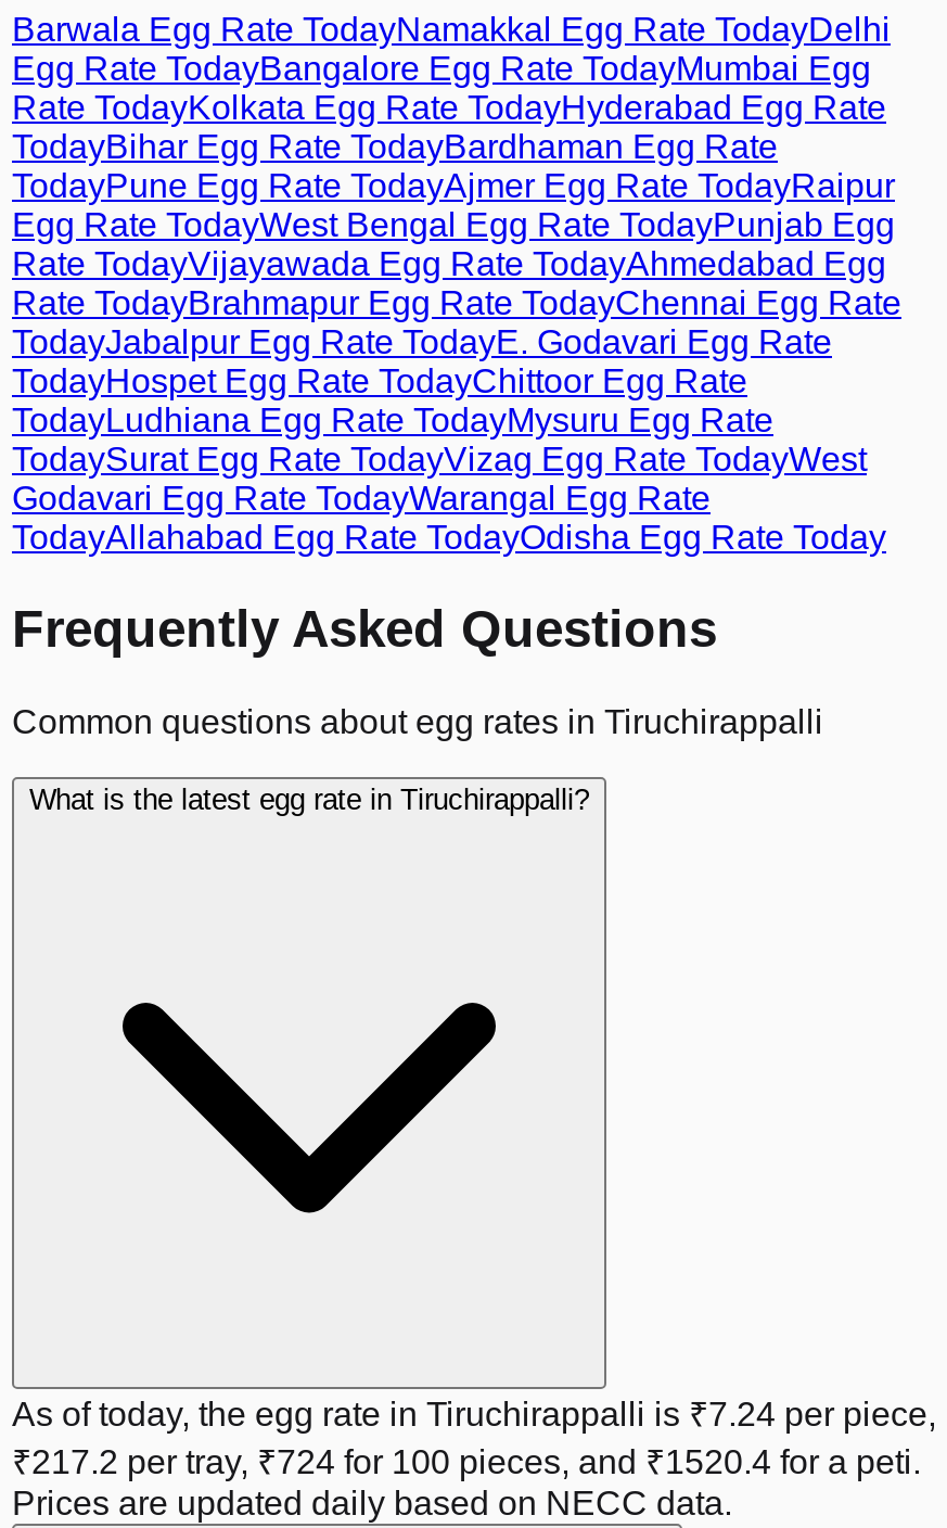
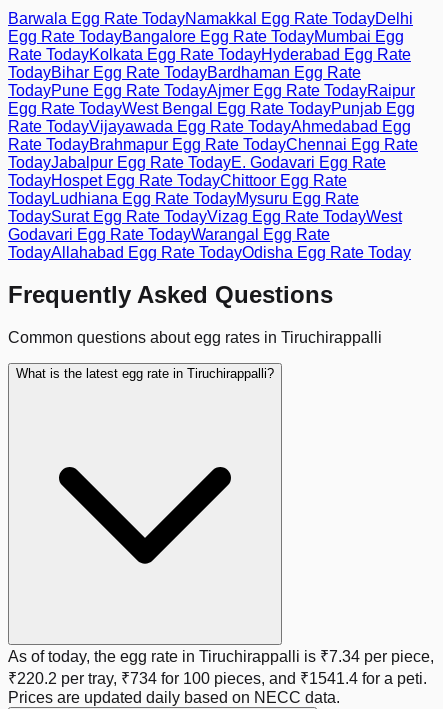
- As of today, the egg rate in Tiruchirappalli is ₹7.24 per piece,
+ As of today, the egg rate in Tiruchirappalli is ₹7.34 per piece,

- ₹217.2 per tray, ₹724 for 100 pieces, and ₹1520.4 for a peti.
+ ₹220.2 per tray, ₹734 for 100 pieces, and ₹1541.4 for a peti.
